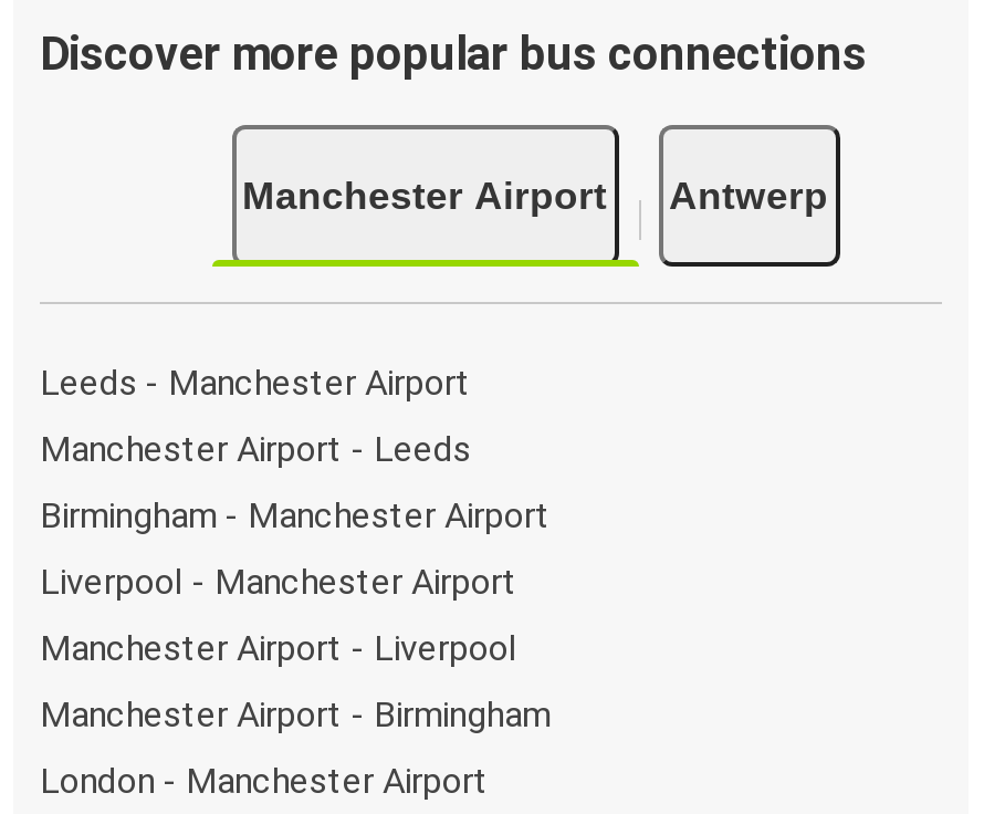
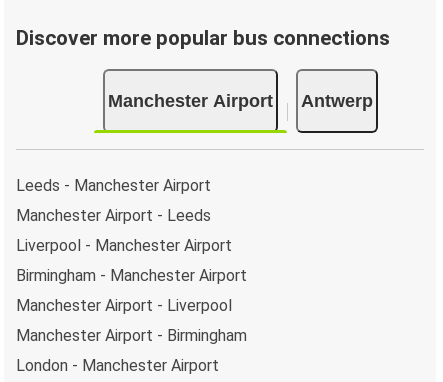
moved down: Birmingham - Manchester Airport

moved up: Liverpool - Manchester Airport
